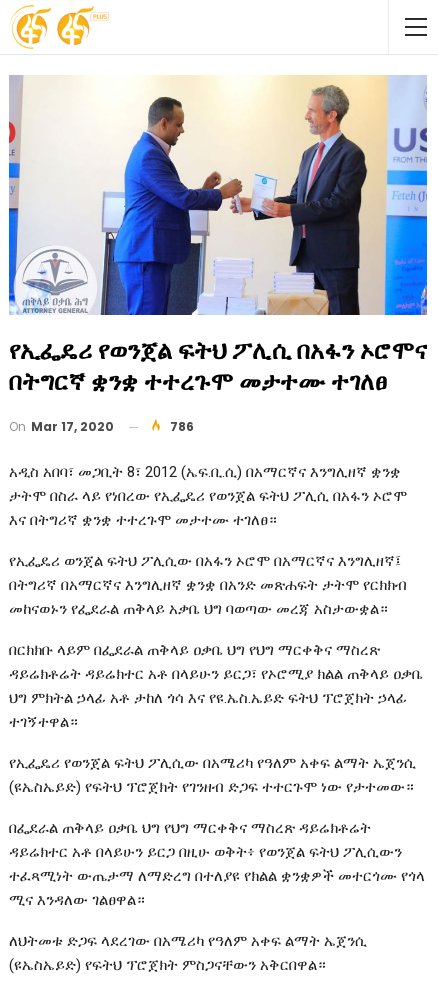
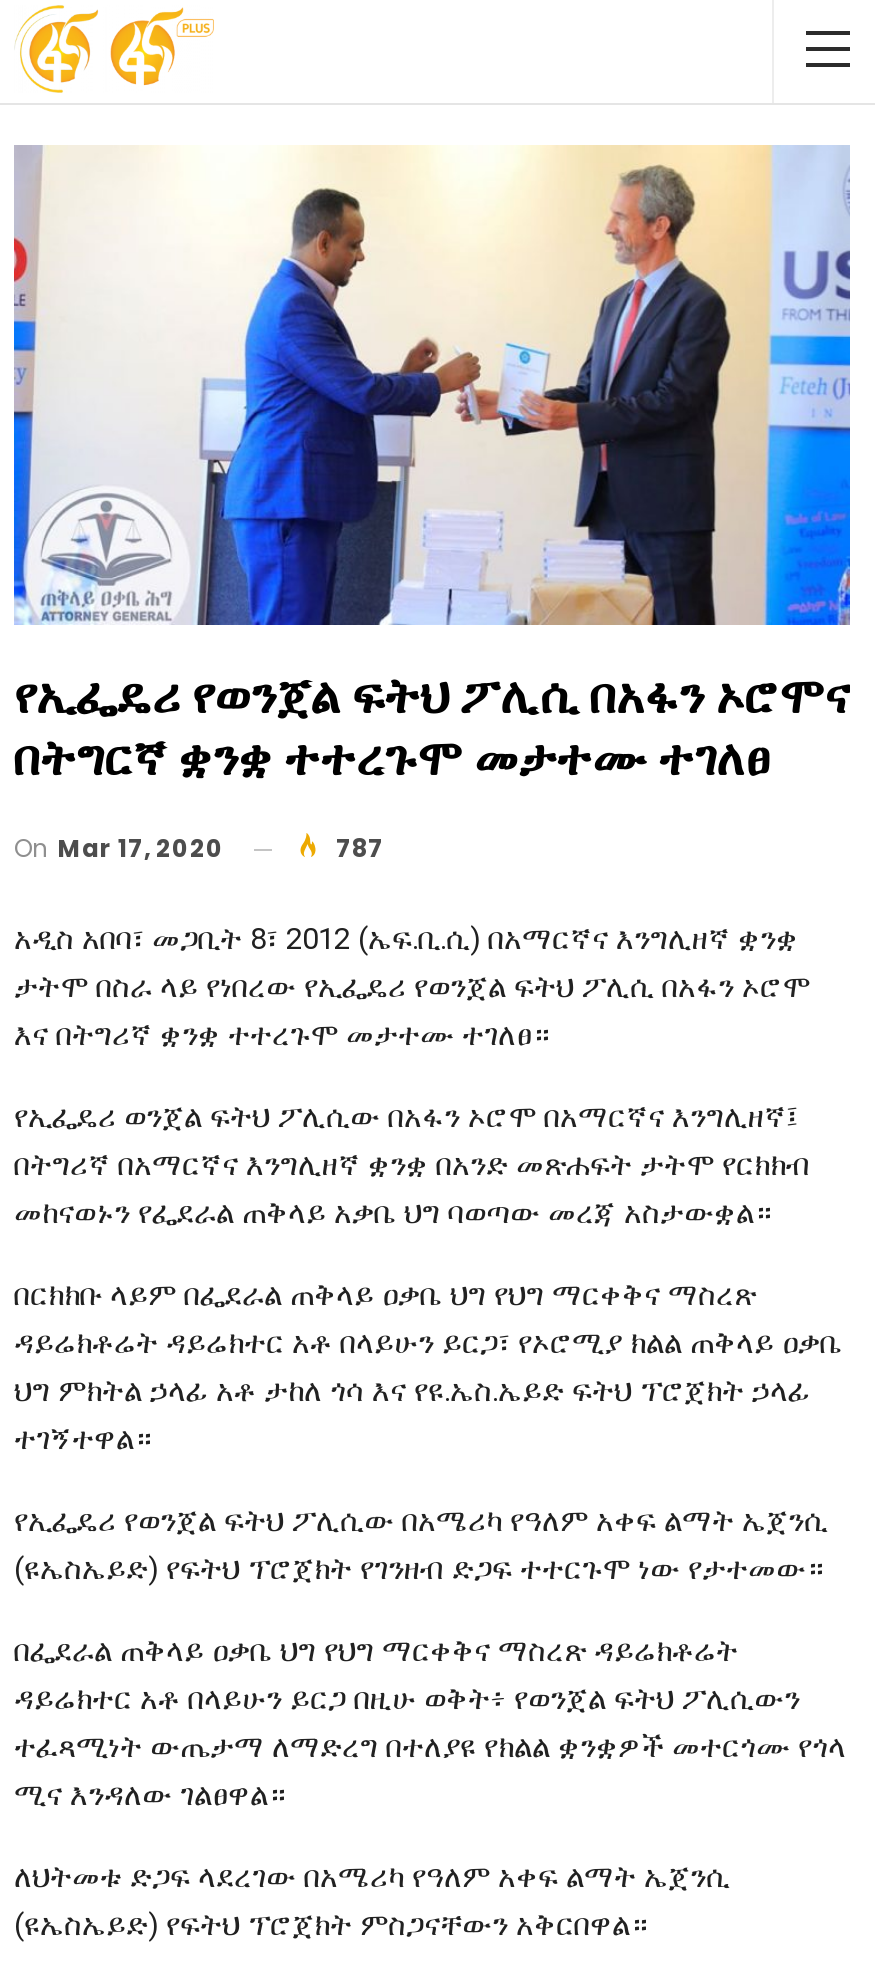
- 786
+ 787
